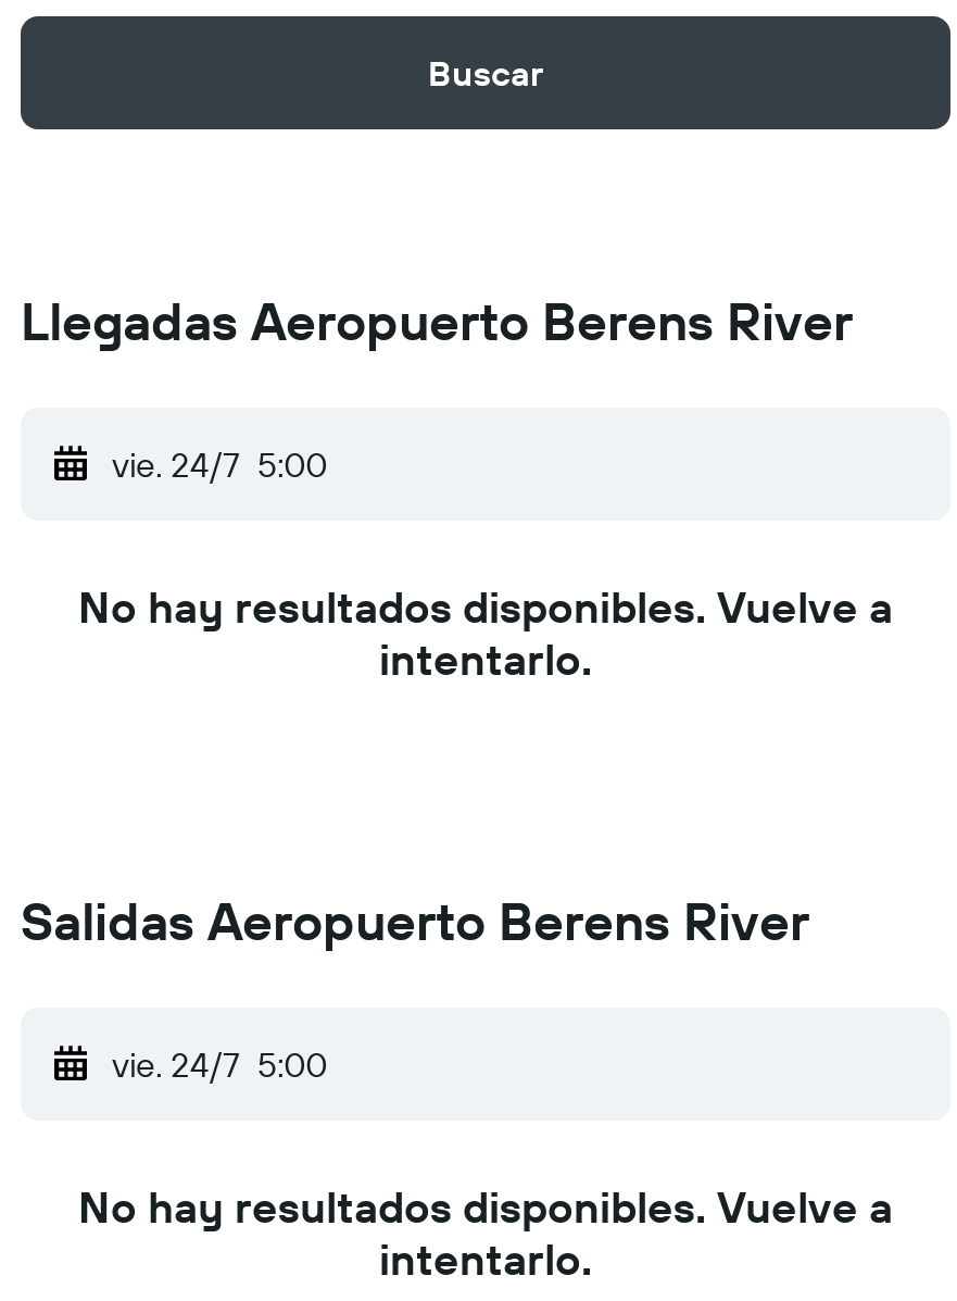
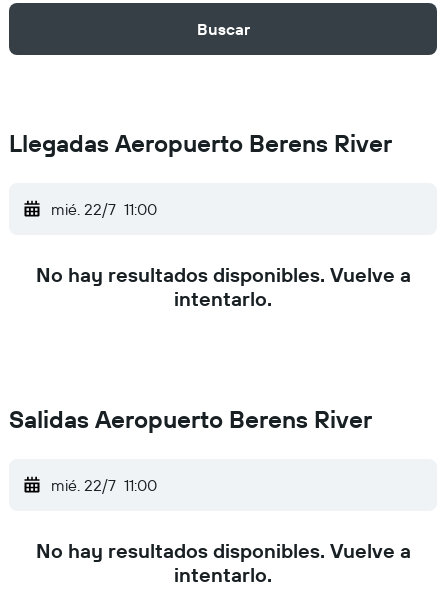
- vie. 24/7 5:00
+ mié. 22/7 11:00

- vie. 24/7 5:00
+ mié. 22/7 11:00
